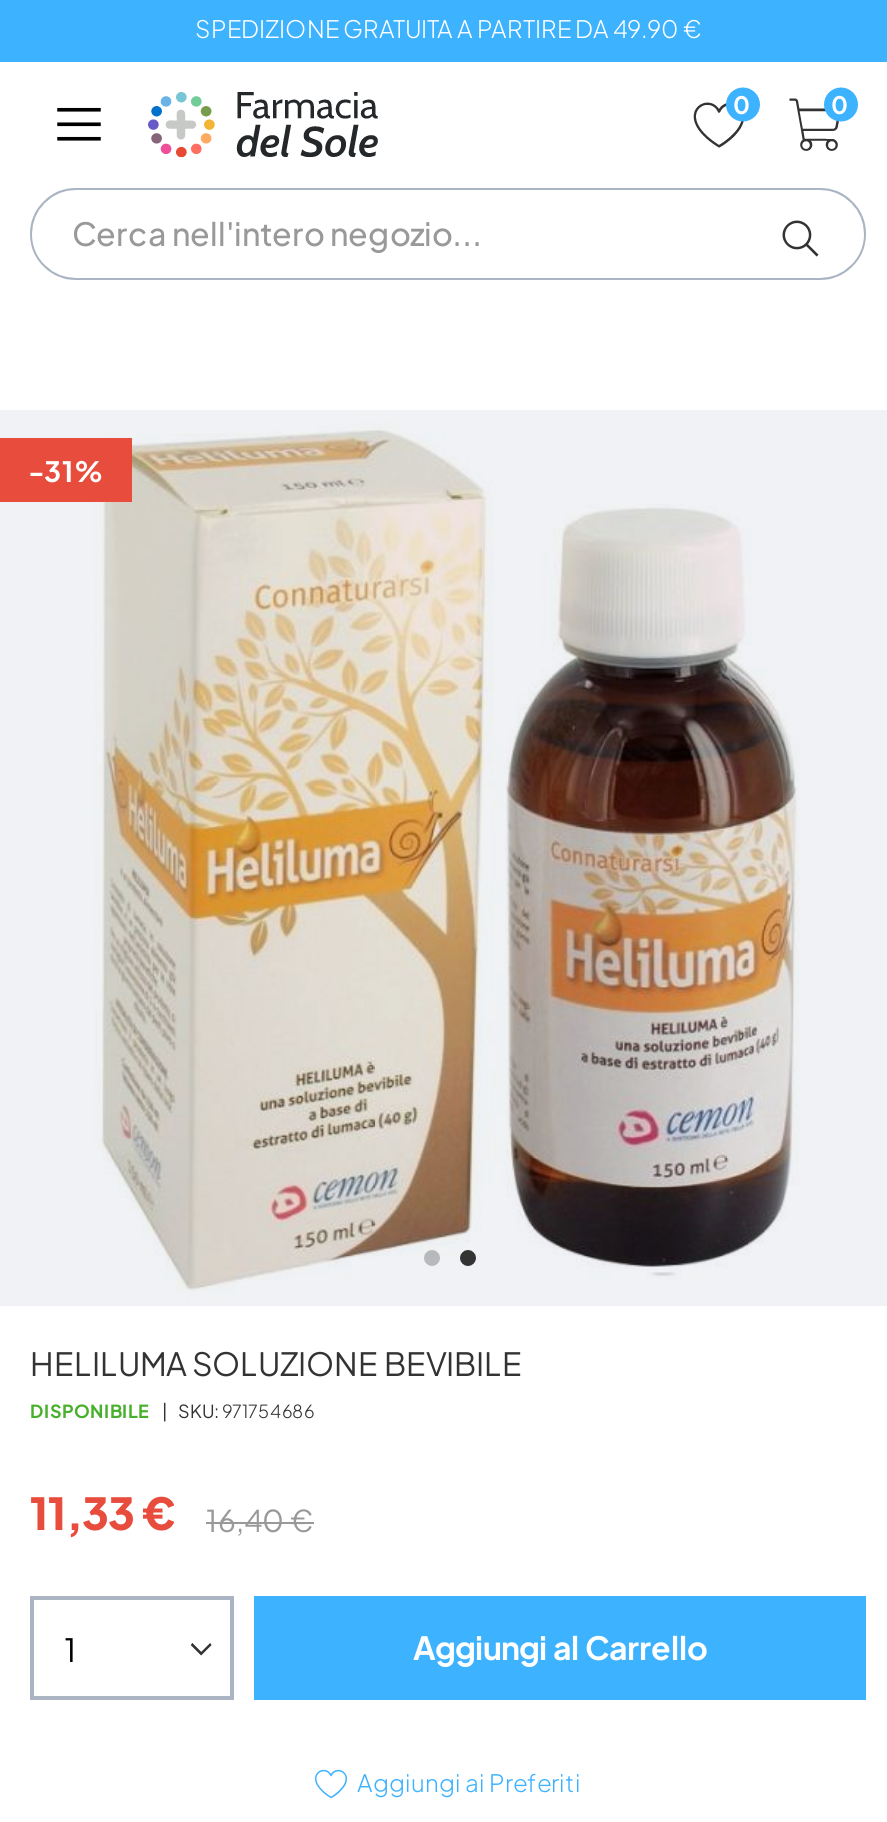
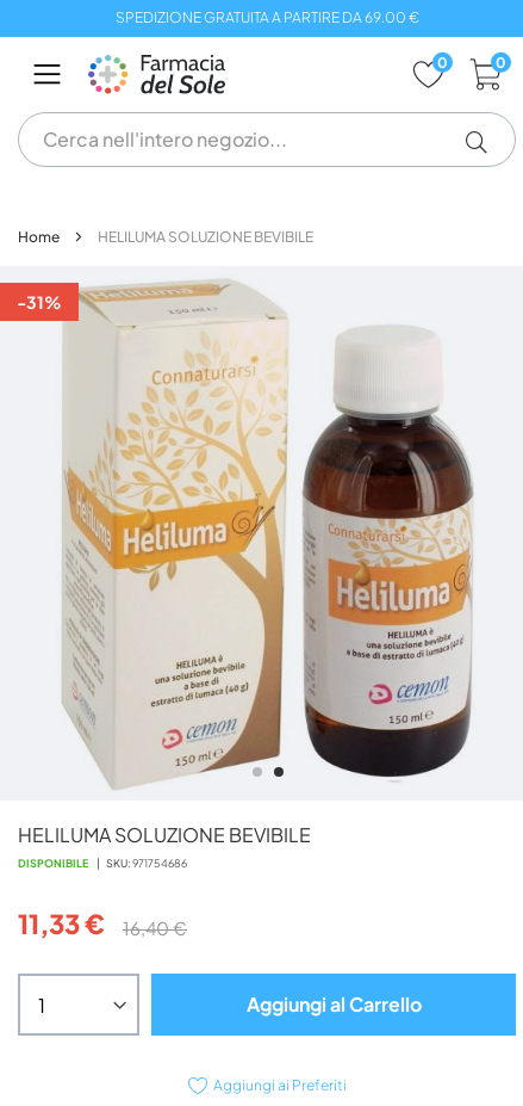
- SPEDIZIONE GRATUITA A PARTIRE DA 49.90 €
+ SPEDIZIONE GRATUITA A PARTIRE DA 69.00 €

+ Home
+ HELILUMA SOLUZIONE BEVIBILE
